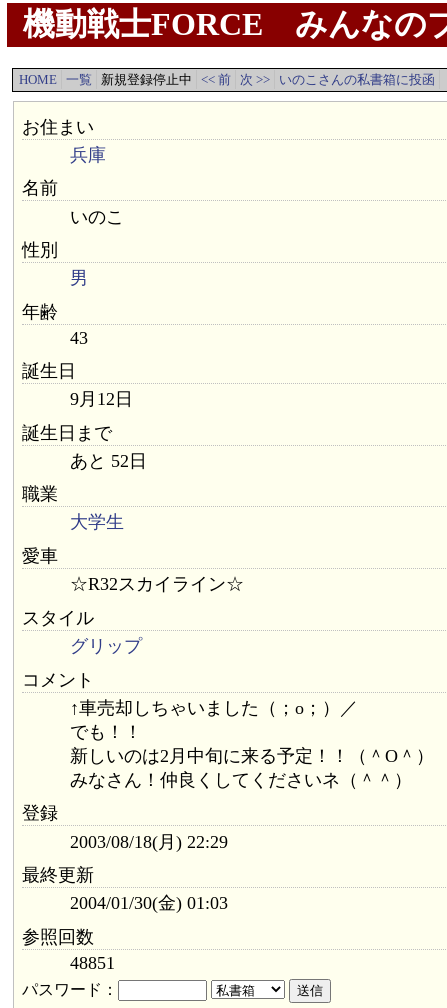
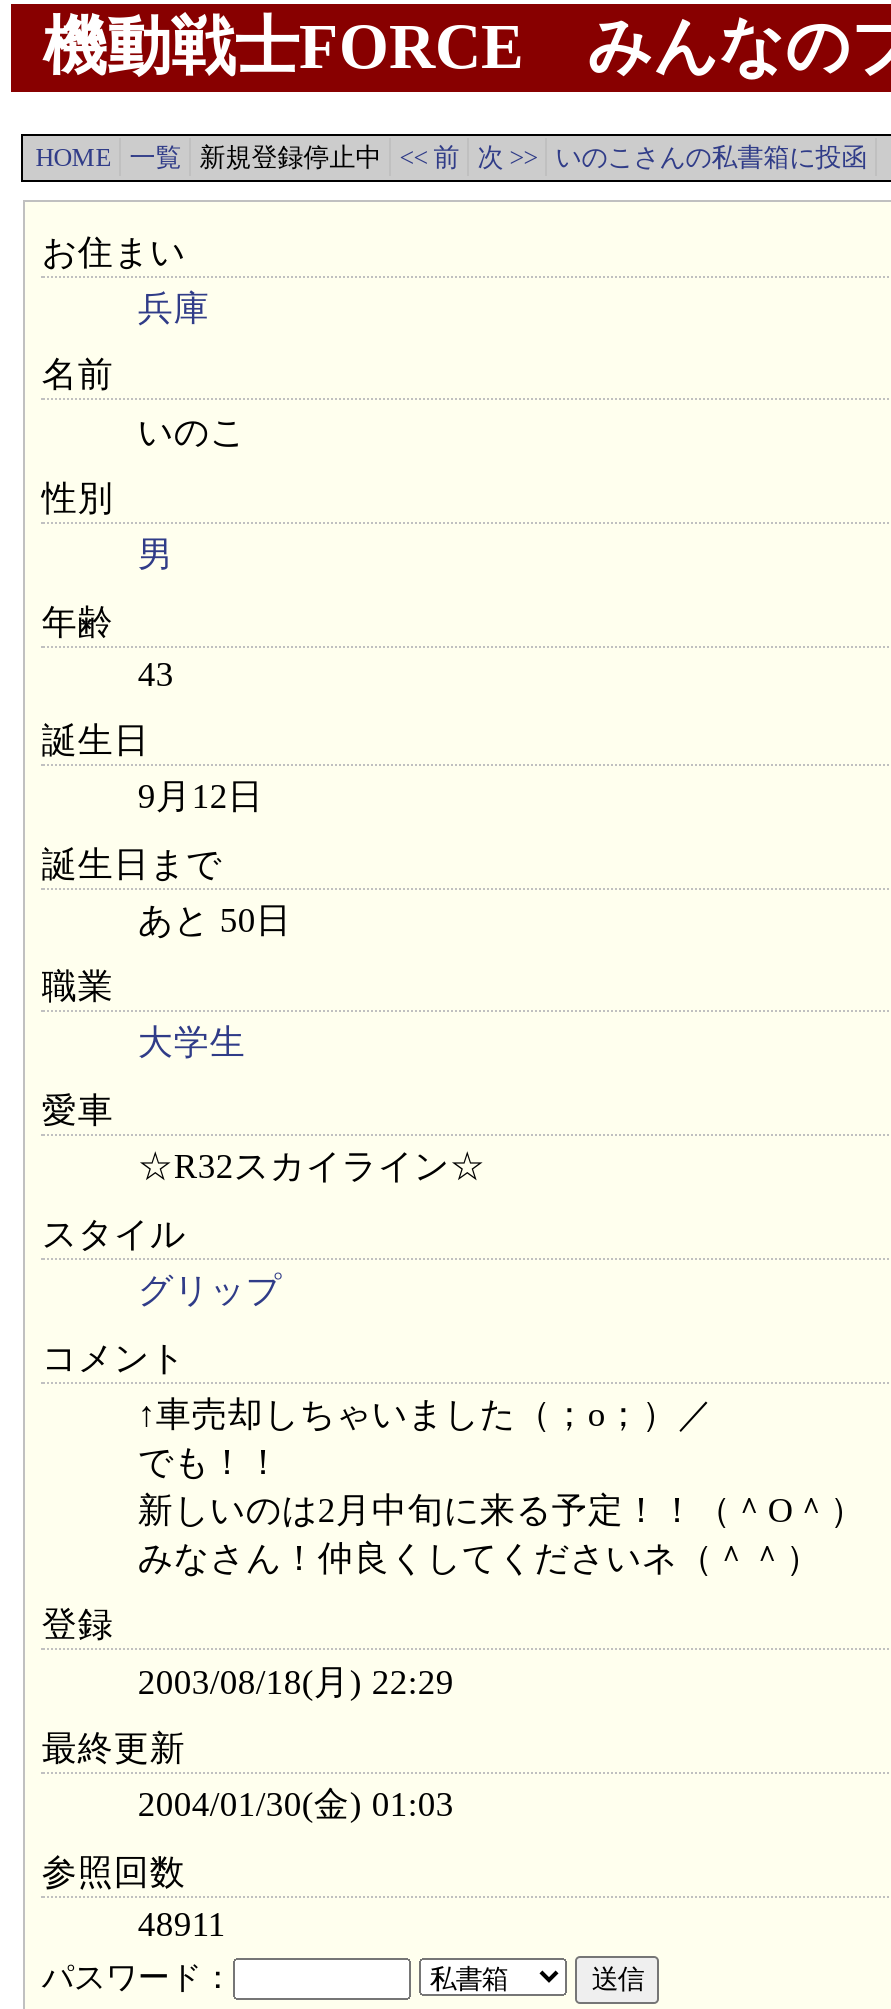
- あと 52日
+ あと 50日

- 48851
+ 48911
